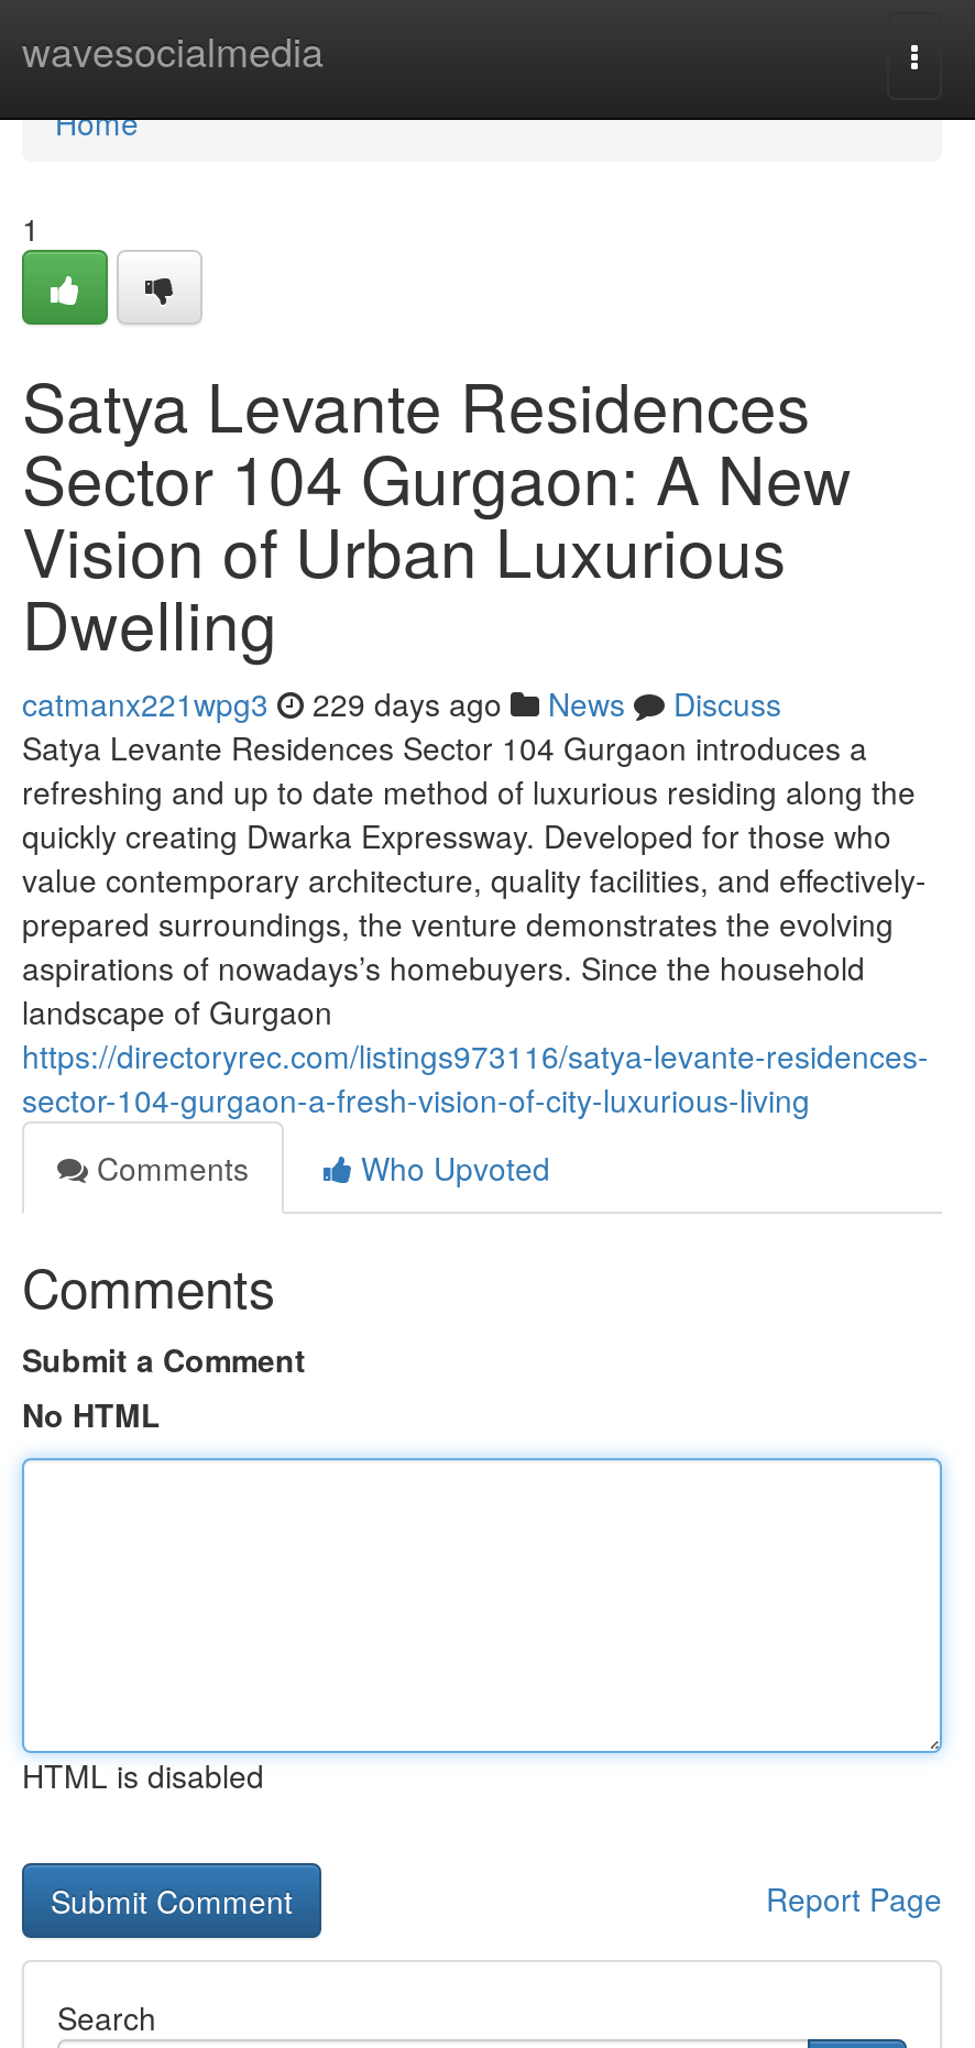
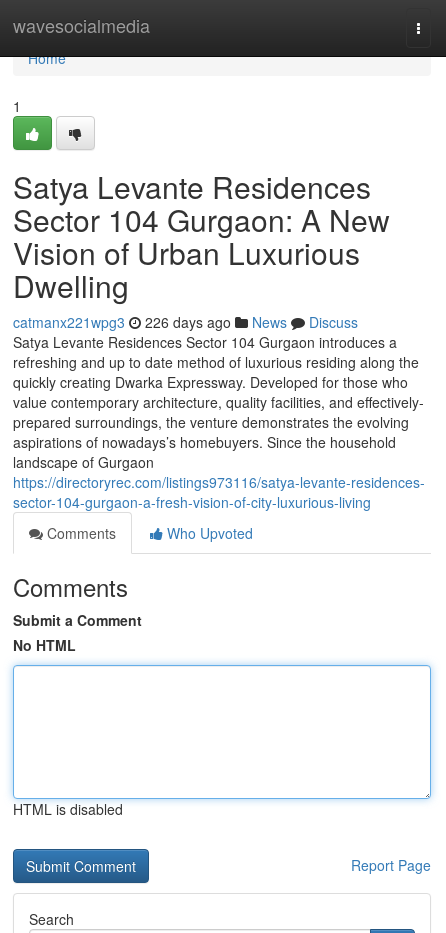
- catmanx221wpg3 229 days ago News Discuss
+ catmanx221wpg3 226 days ago News Discuss
